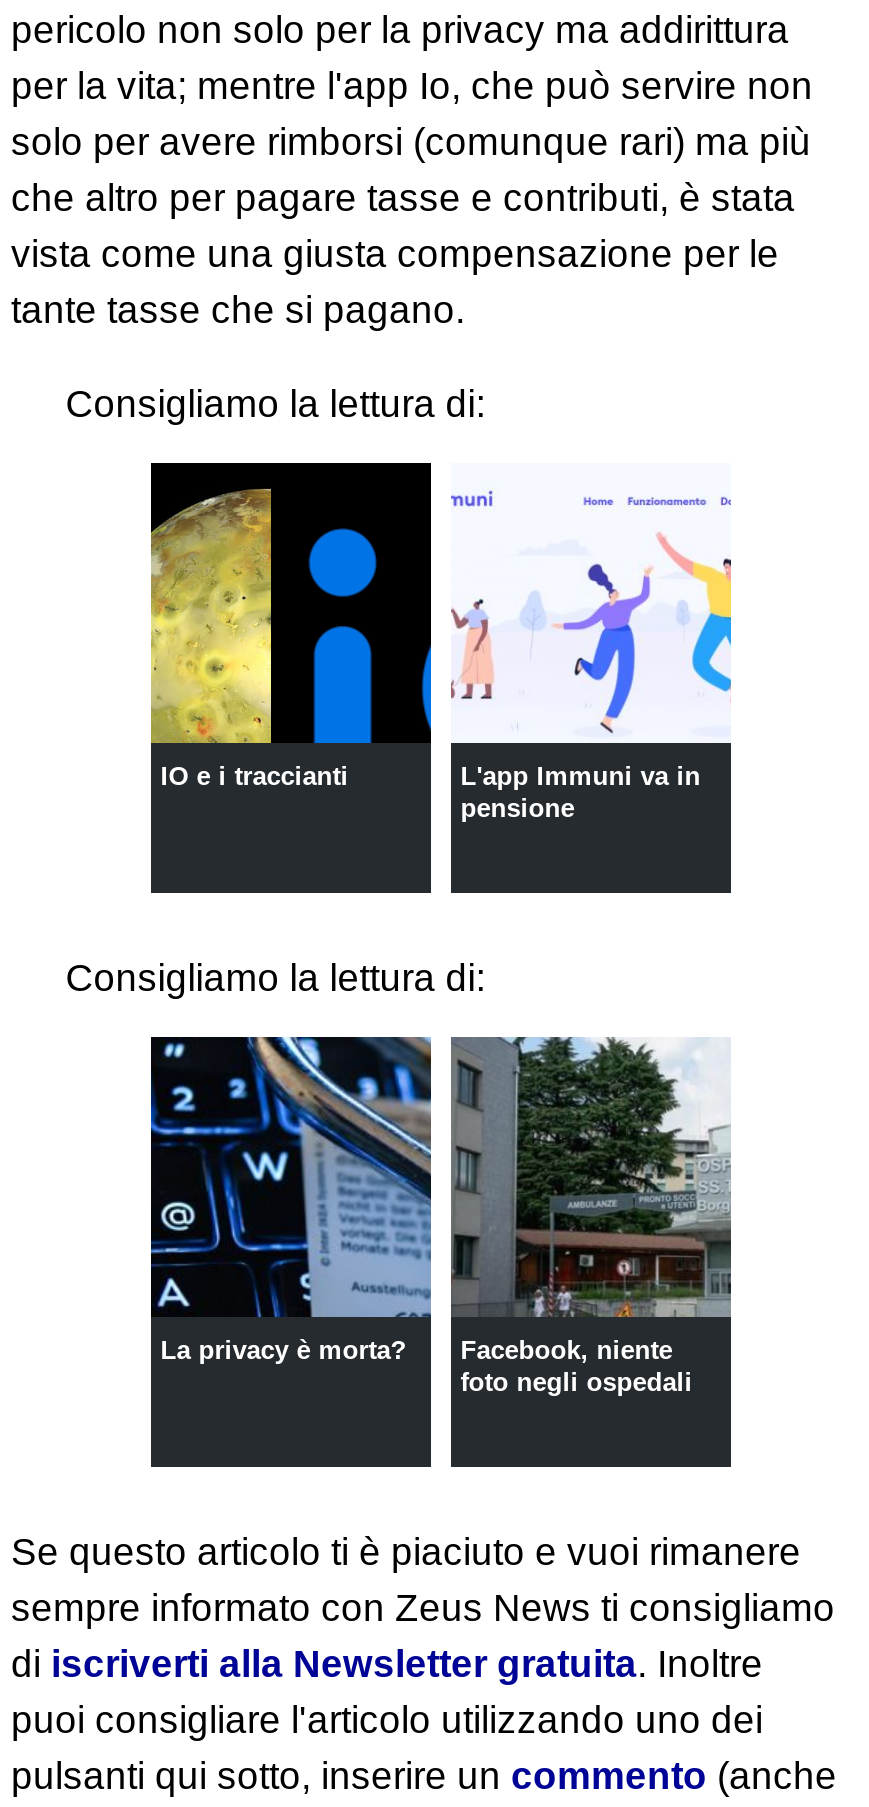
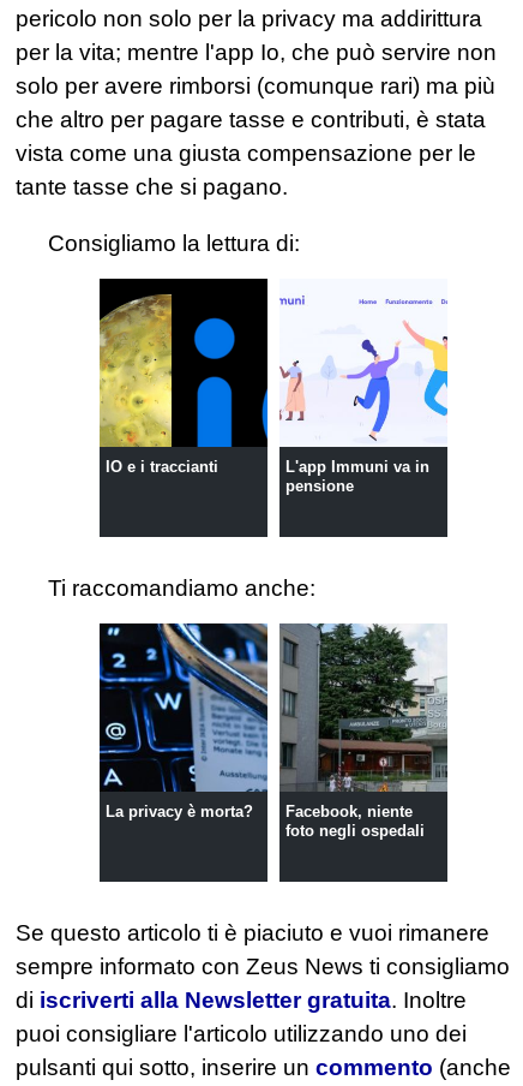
- Consigliamo la lettura di:
+ Ti raccomandiamo anche:
